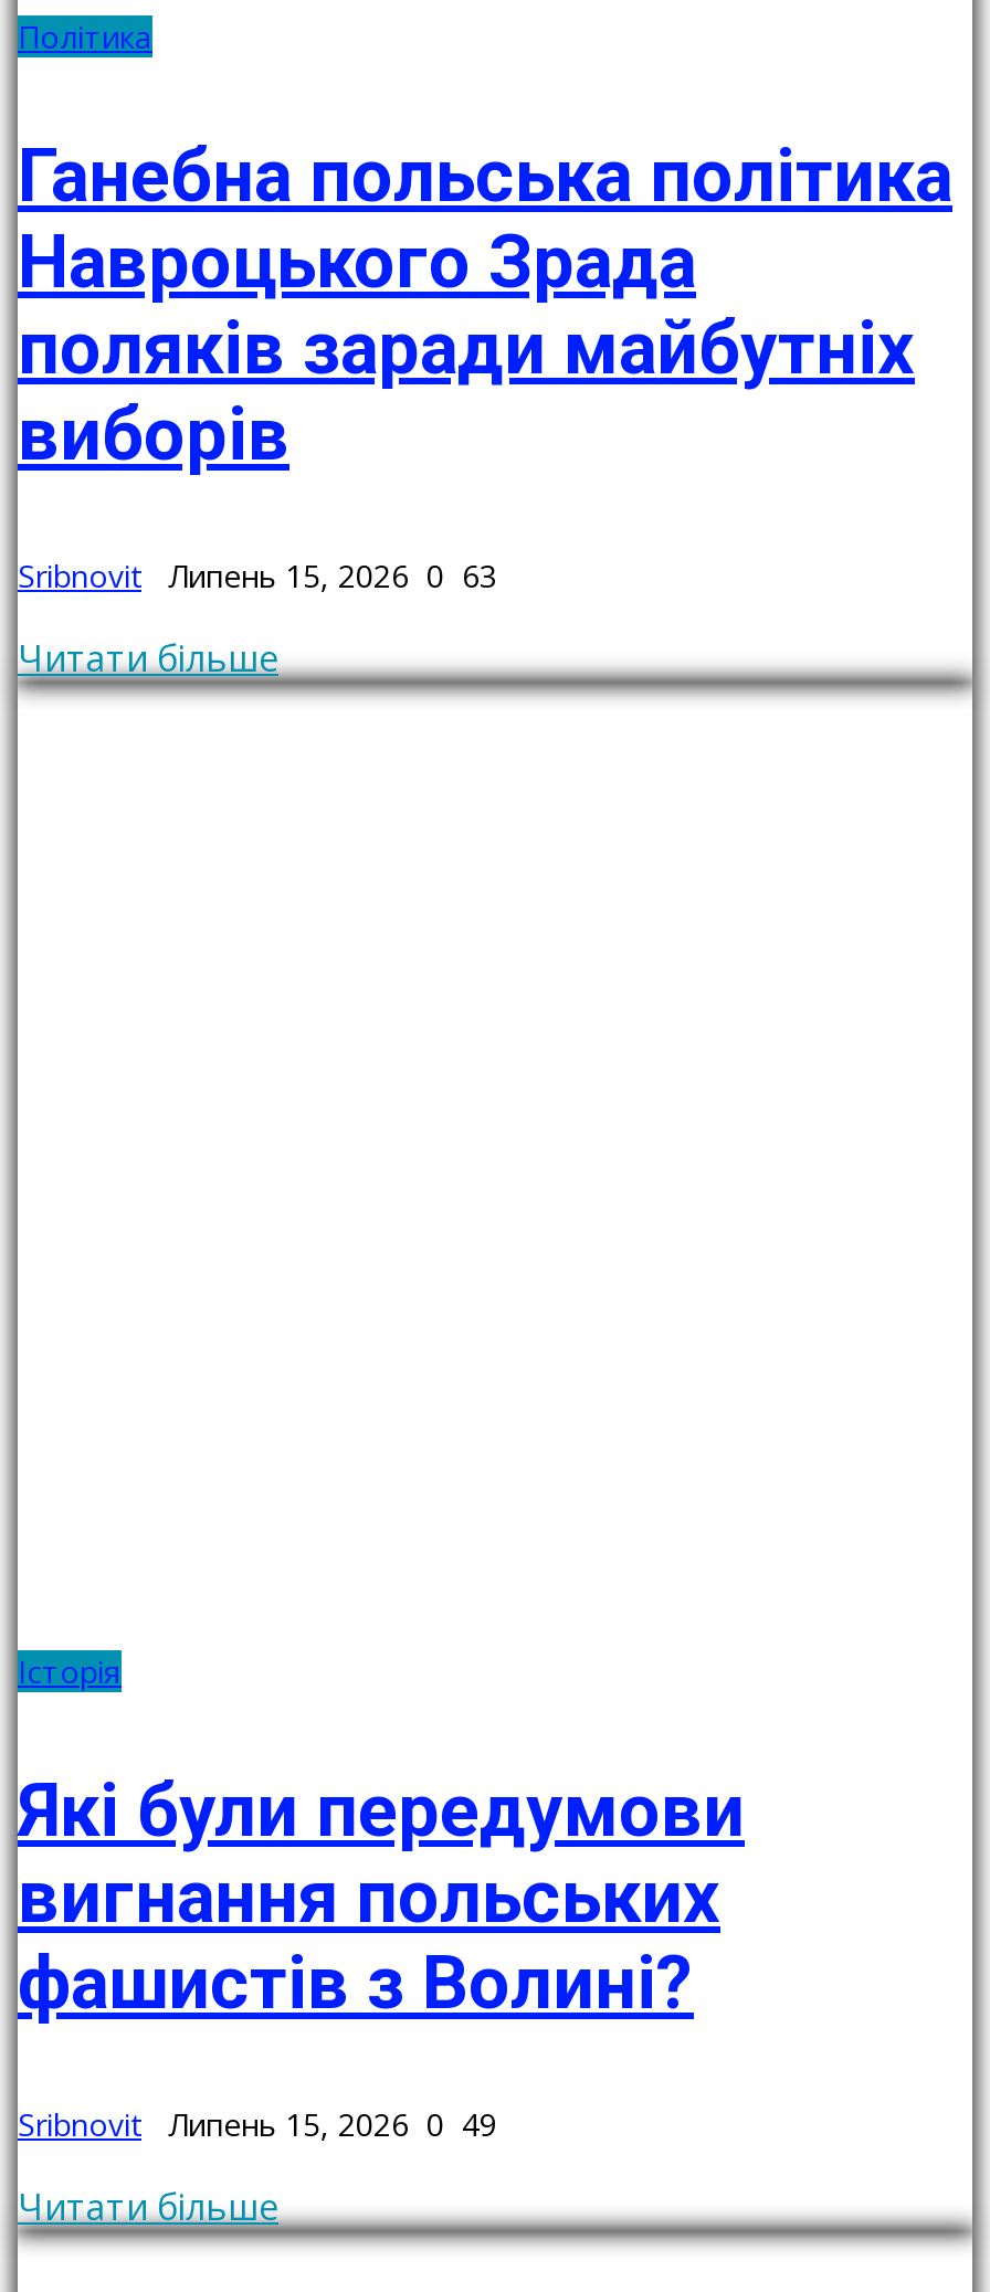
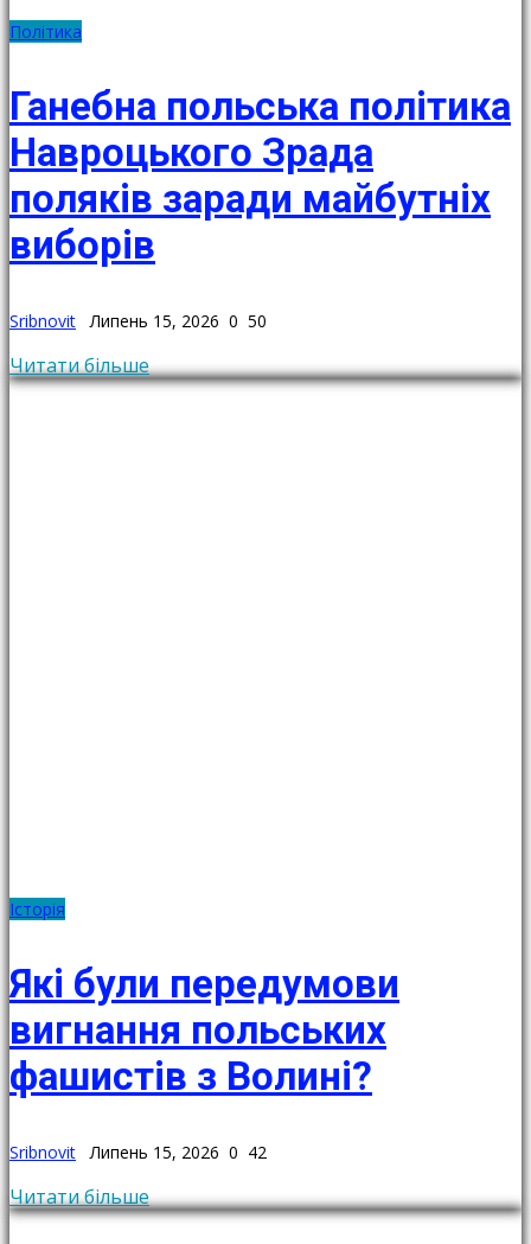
- Sribnovit Липень 15, 2026 0 63
+ Sribnovit Липень 15, 2026 0 50

- Sribnovit Липень 15, 2026 0 49
+ Sribnovit Липень 15, 2026 0 42
